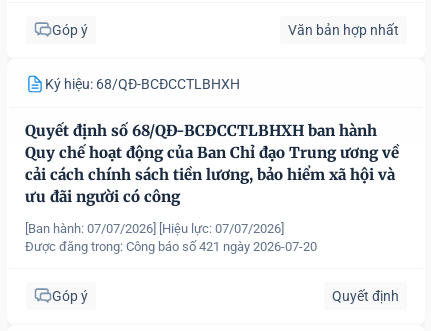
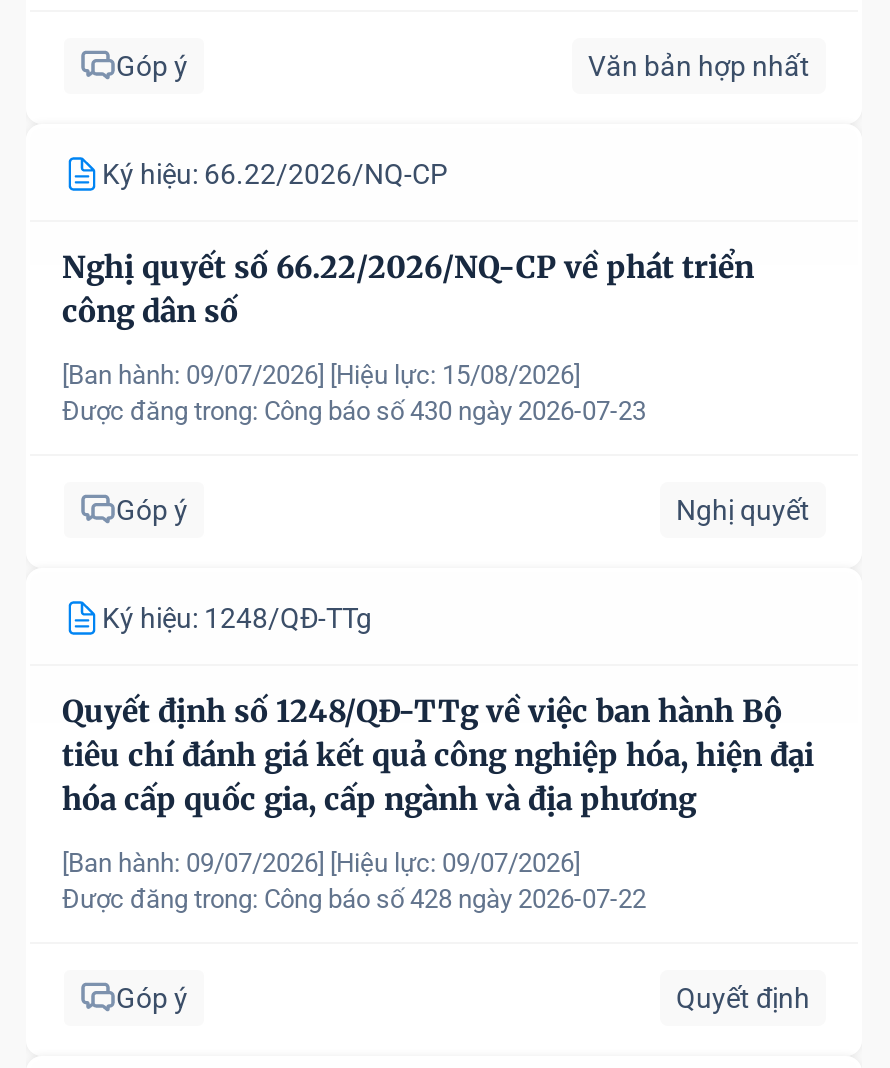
- Ký hiệu: 68/QĐ-BCĐCCTLBHXH
- Quyết định số 68/QĐ-BCĐCCTLBHXH ban hành
- Quy chế hoạt động của Ban Chỉ đạo Trung ương về
- cải cách chính sách tiền lương, bảo hiểm xã hội và
- ưu đãi người có công
- [Ban hành: 07/07/2026] [Hiệu lực: 07/07/2026]
- Được đăng trong: Công báo số 421 ngày 2026-07-20
+ Ký hiệu: 66.22/2026/NQ-CP
+ Nghị quyết số 66.22/2026/NQ-CP về phát triển
+ công dân số
+ [Ban hành: 09/07/2026] [Hiệu lực: 15/08/2026]
+ Được đăng trong: Công báo số 430 ngày 2026-07-23
+ Góp ý
+ Nghị quyết
+ Ký hiệu: 1248/QĐ-TTg
+ Quyết định số 1248/QĐ-TTg về việc ban hành Bộ
+ tiêu chí đánh giá kết quả công nghiệp hóa, hiện đại
+ hóa cấp quốc gia, cấp ngành và địa phương
+ [Ban hành: 09/07/2026] [Hiệu lực: 09/07/2026]
+ Được đăng trong: Công báo số 428 ngày 2026-07-22
